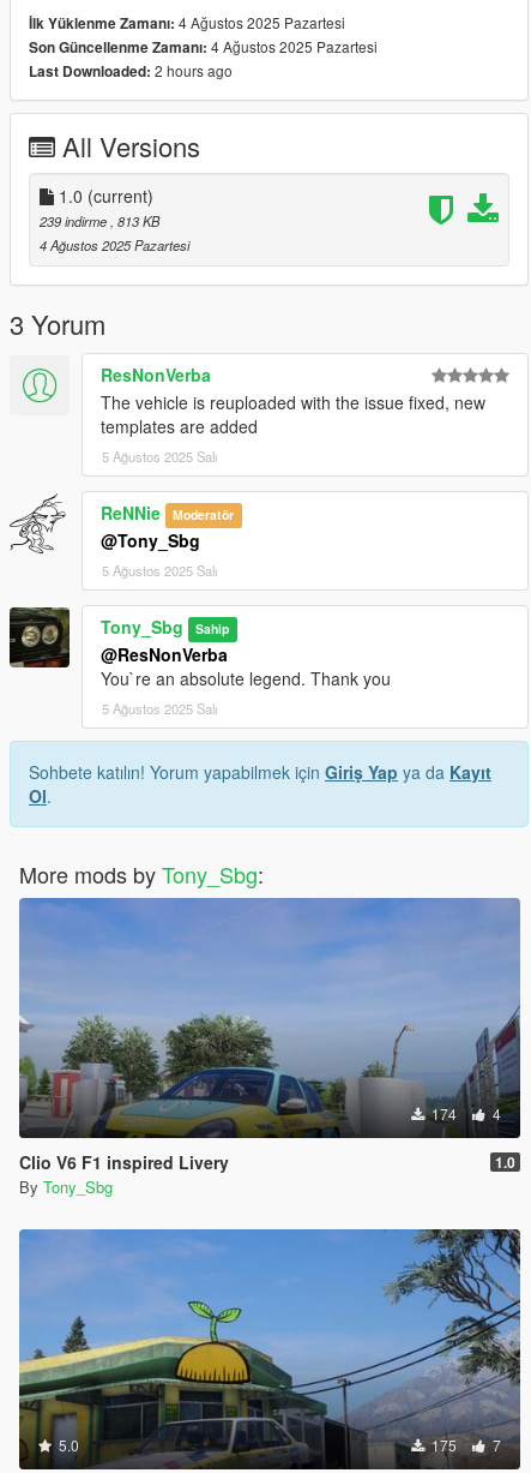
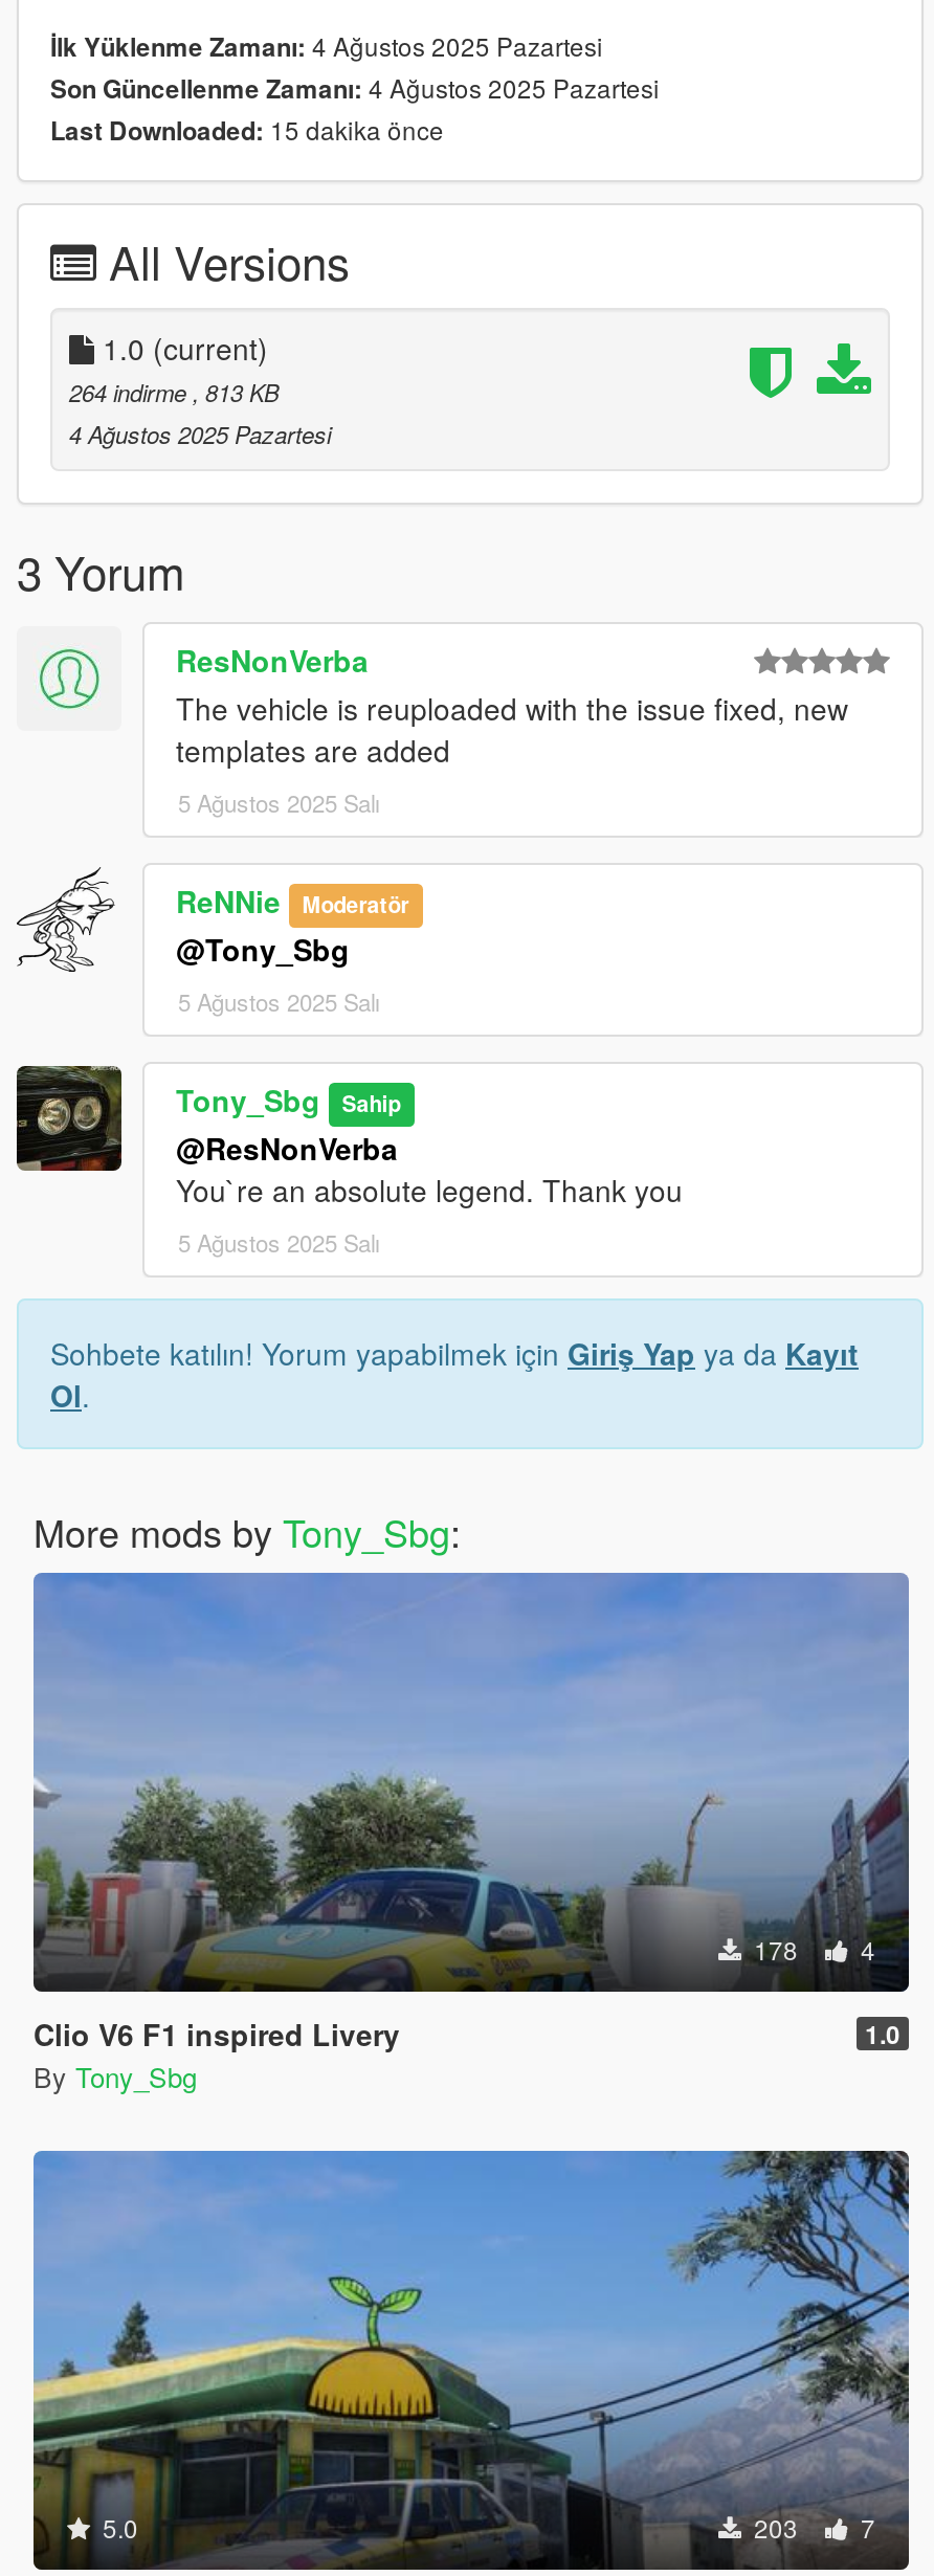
- Last Downloaded: 2 hours ago
+ Last Downloaded: 15 dakika önce

- 239 indirme, 813 KB
+ 264 indirme, 813 KB

- 174 4
+ 178 4

- 175 7
+ 203 7
